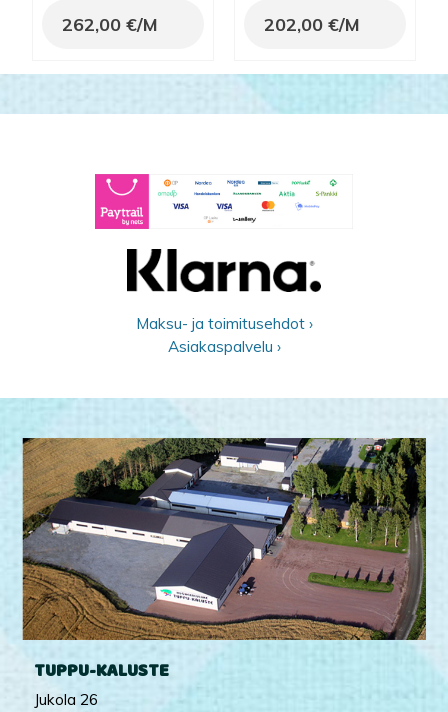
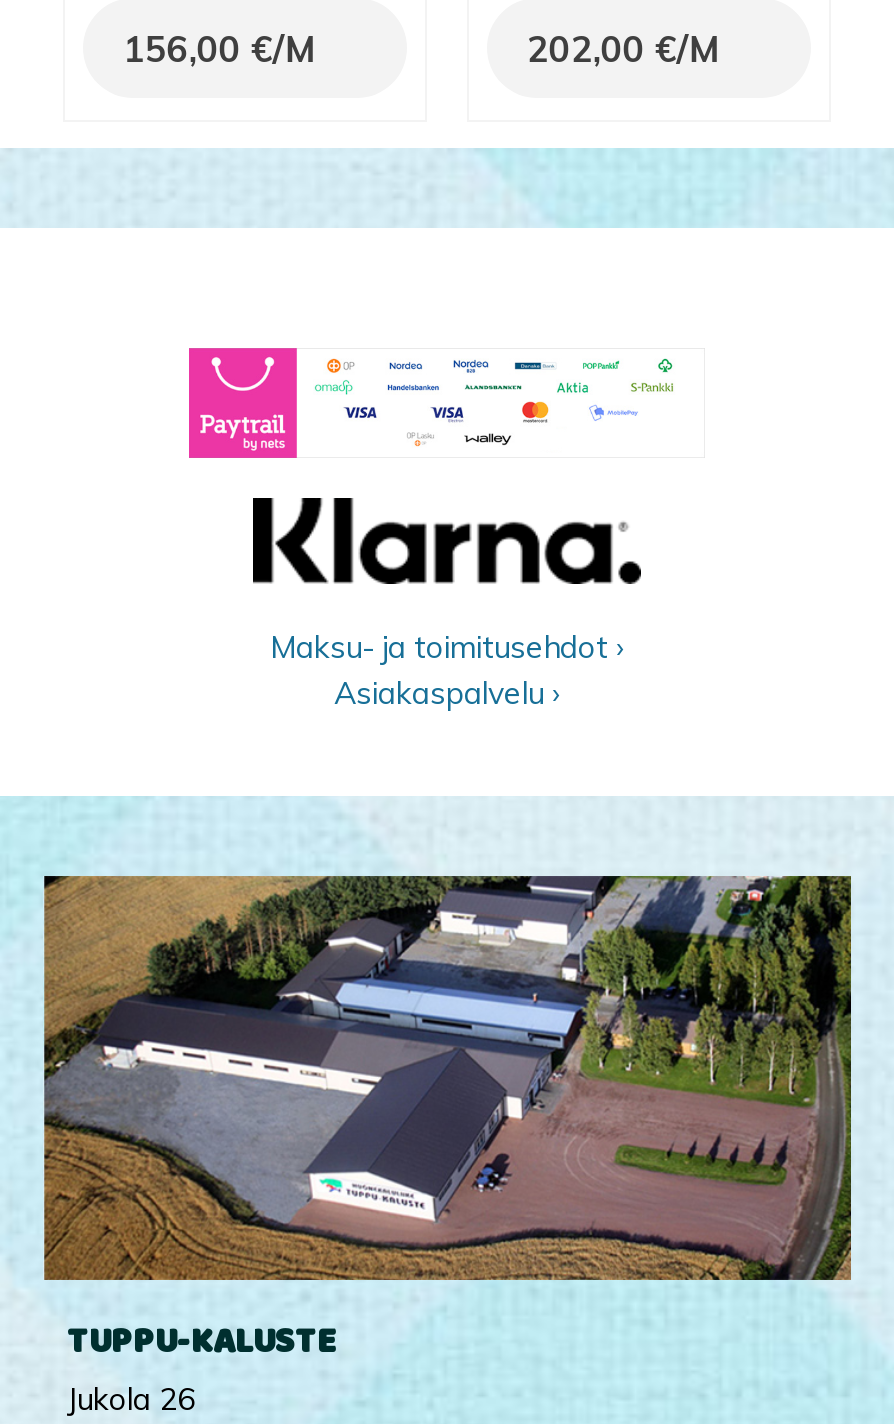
- 262,00 €/M
+ 156,00 €/M
